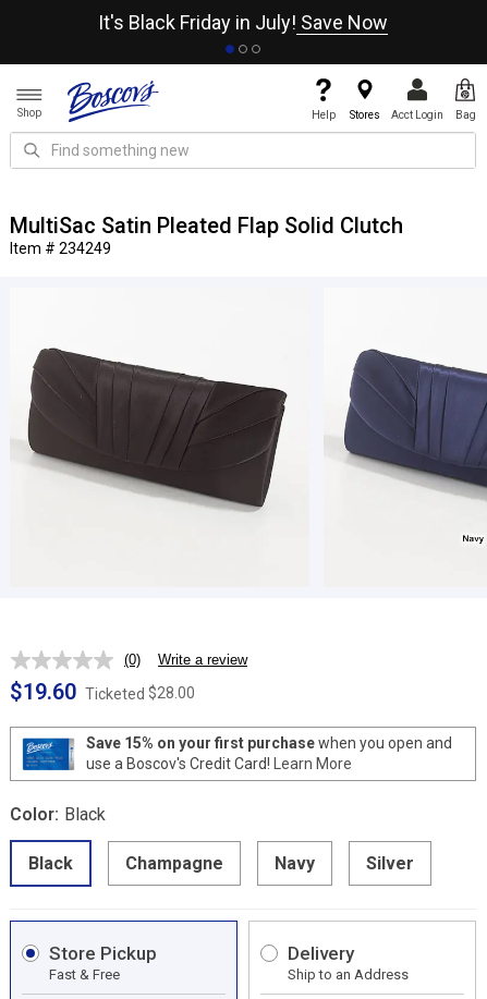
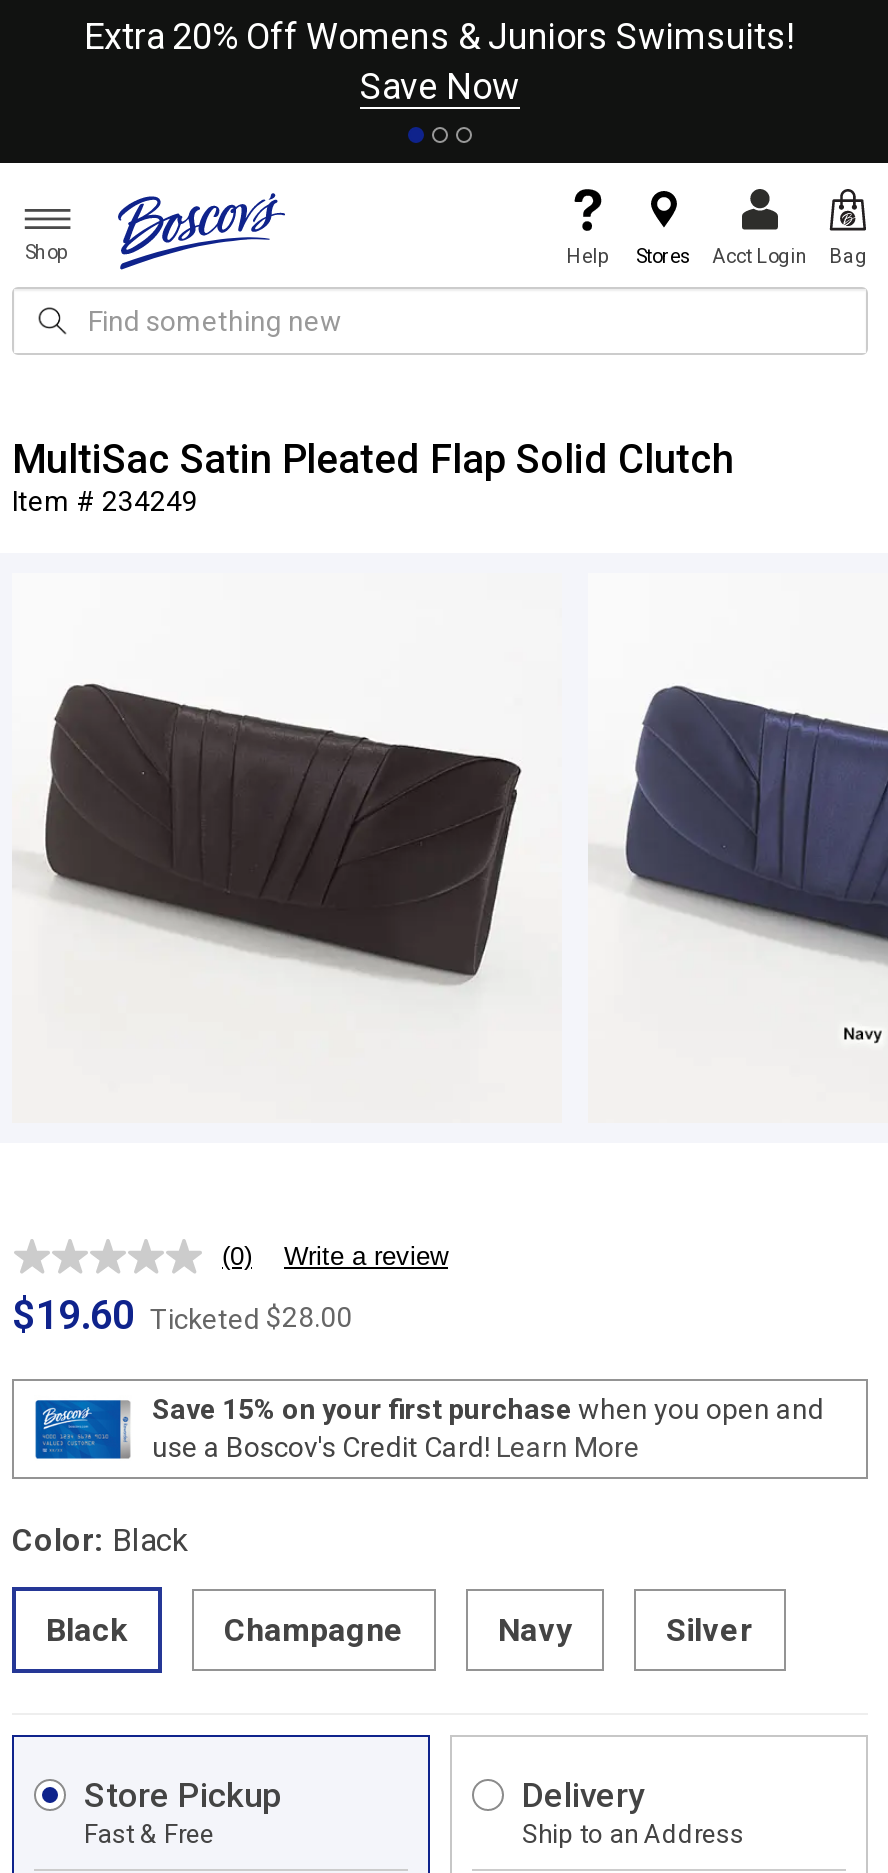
- It's Black Friday in July! Save Now
+ Extra 20% Off Womens & Juniors Swimsuits!
+ Save Now
